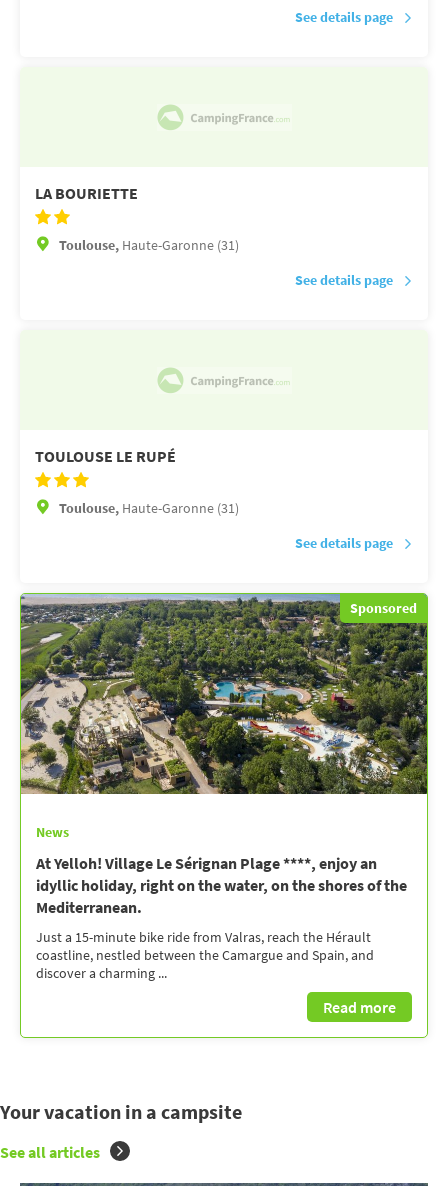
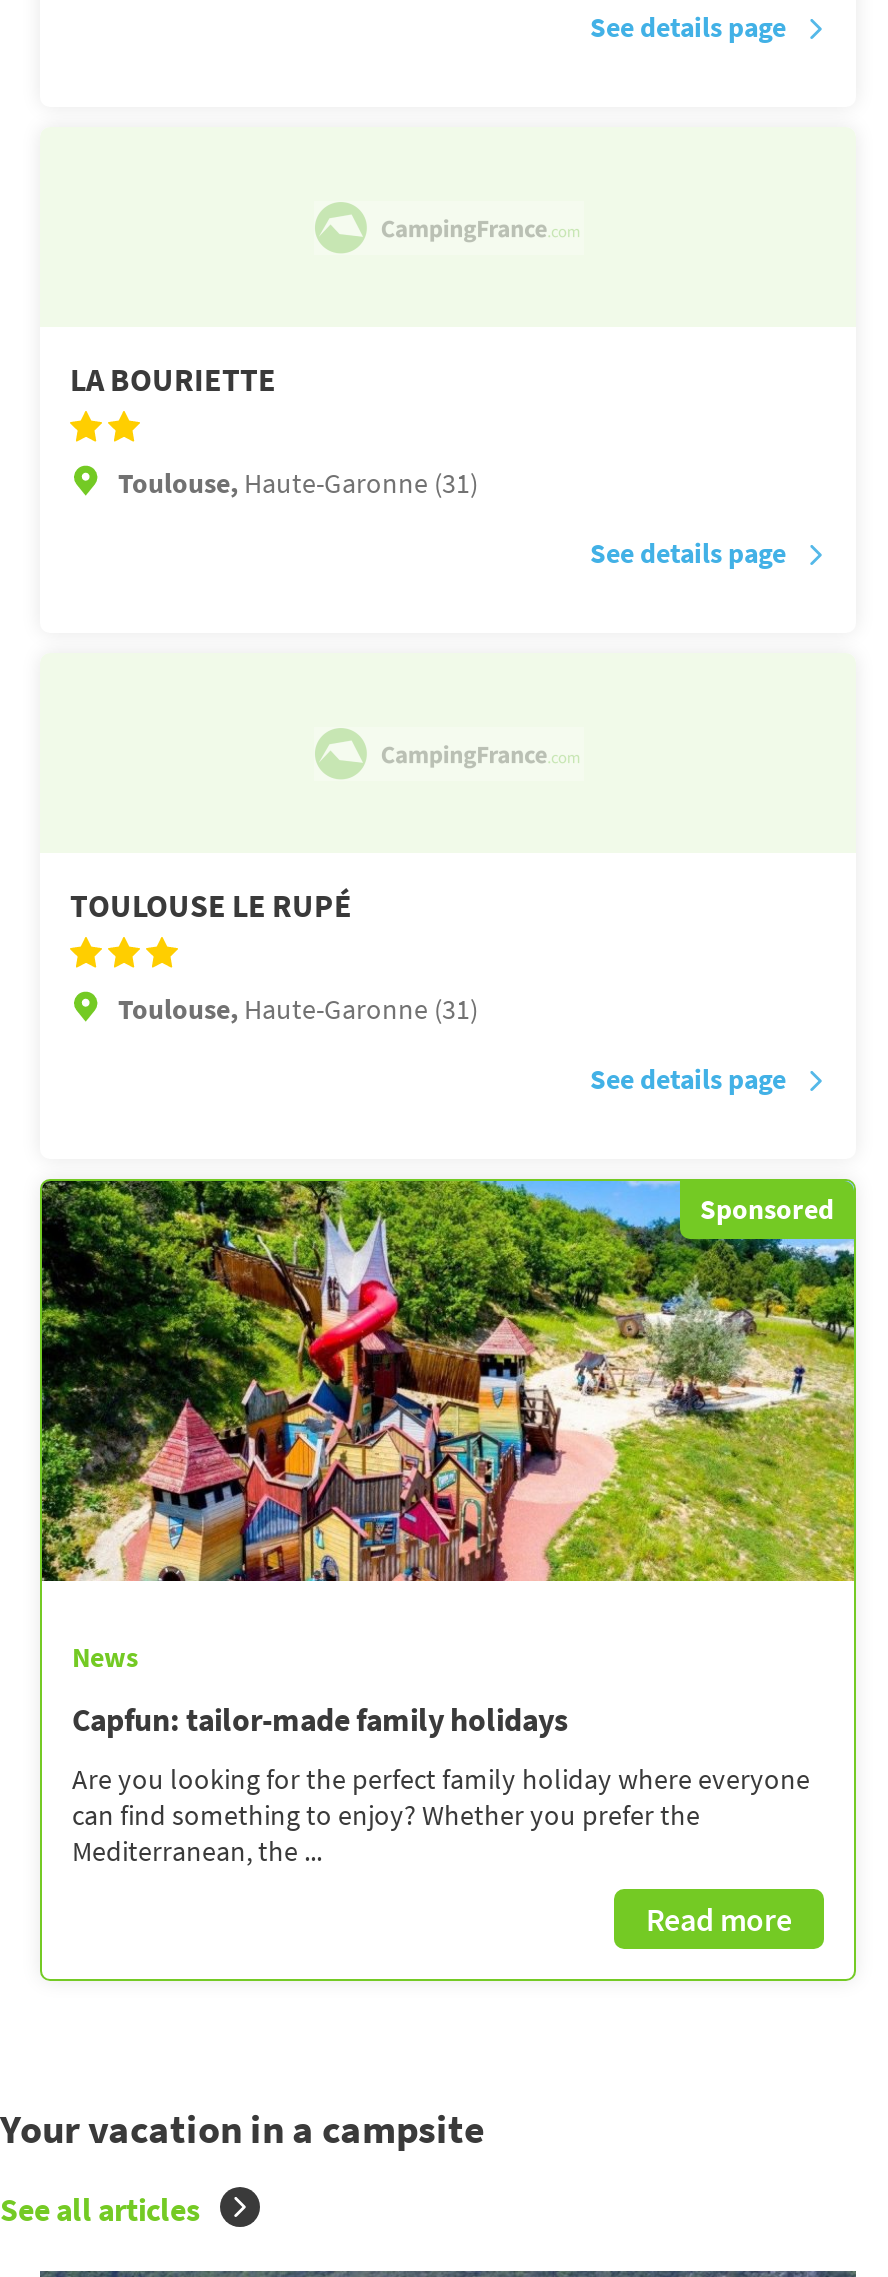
- [image]
+ [image]

- At Yelloh! Village Le Sérignan Plage ****, enjoy an
- idyllic holiday, right on the water, on the shores of the
- Mediterranean.
+ Capfun: tailor-made family holidays

- Just a 15-minute bike ride from Valras, reach the Hérault
- coastline, nestled between the Camargue and Spain, and
- discover a charming ...
+ Are you looking for the perfect family holiday where everyone
+ can find something to enjoy? Whether you prefer the
+ Mediterranean, the ...
